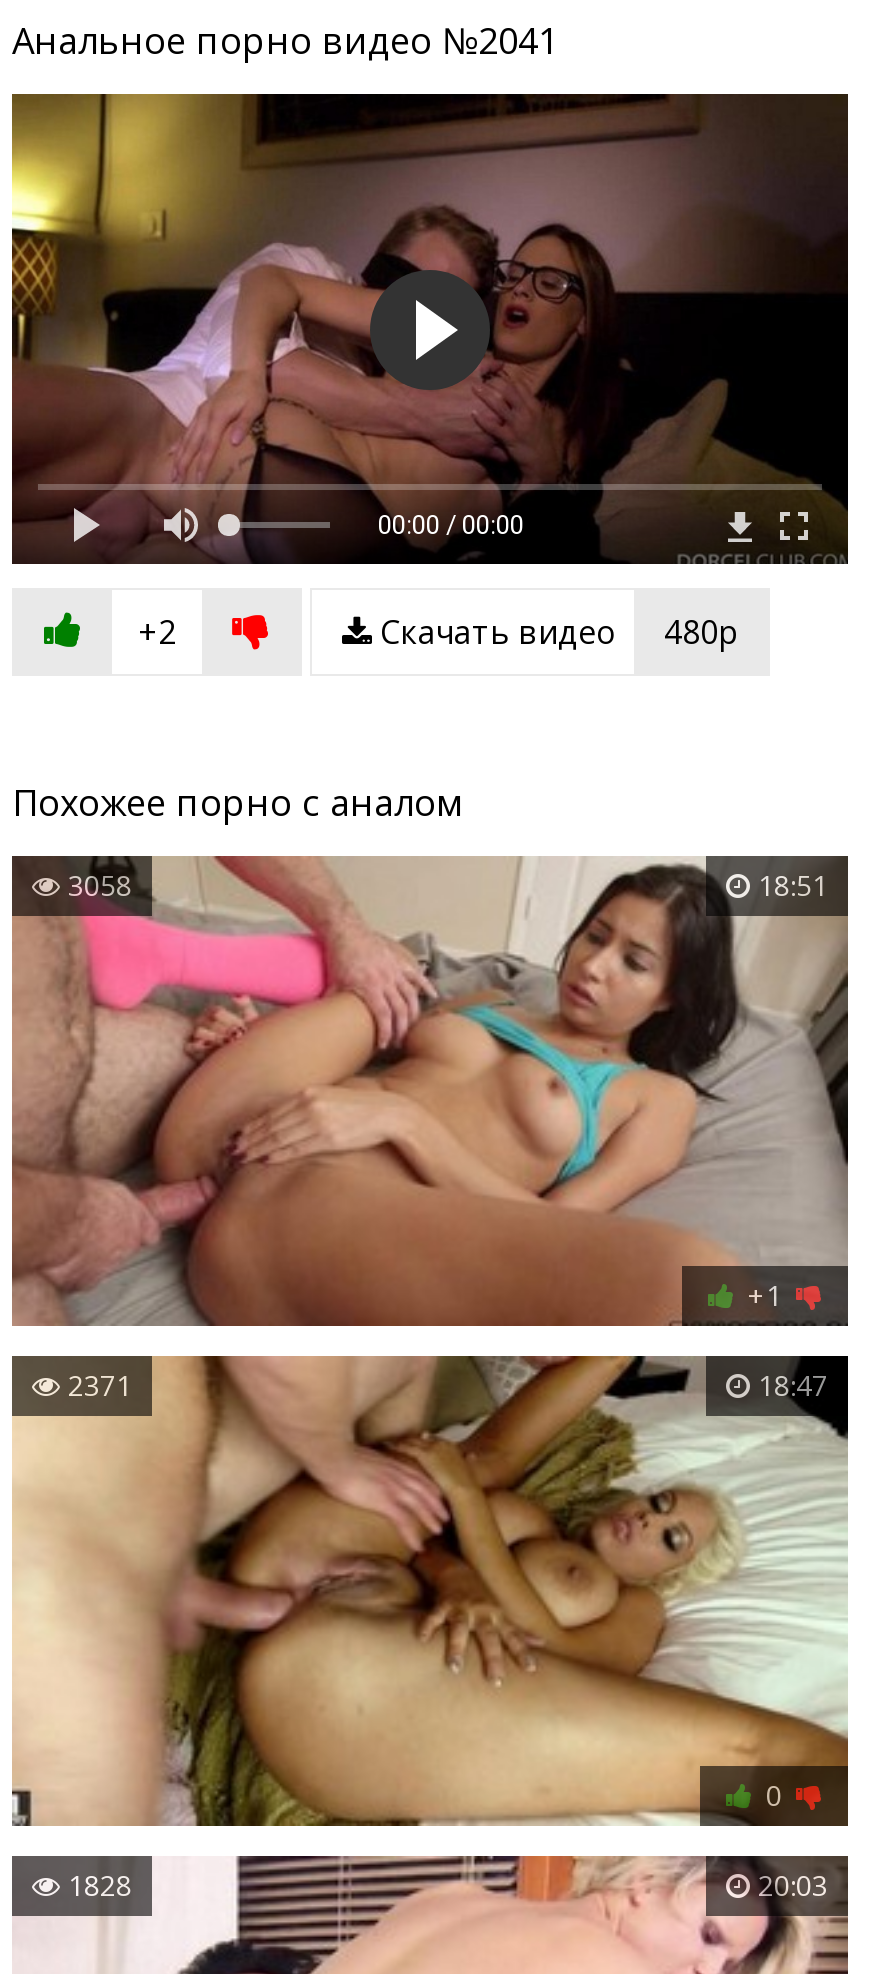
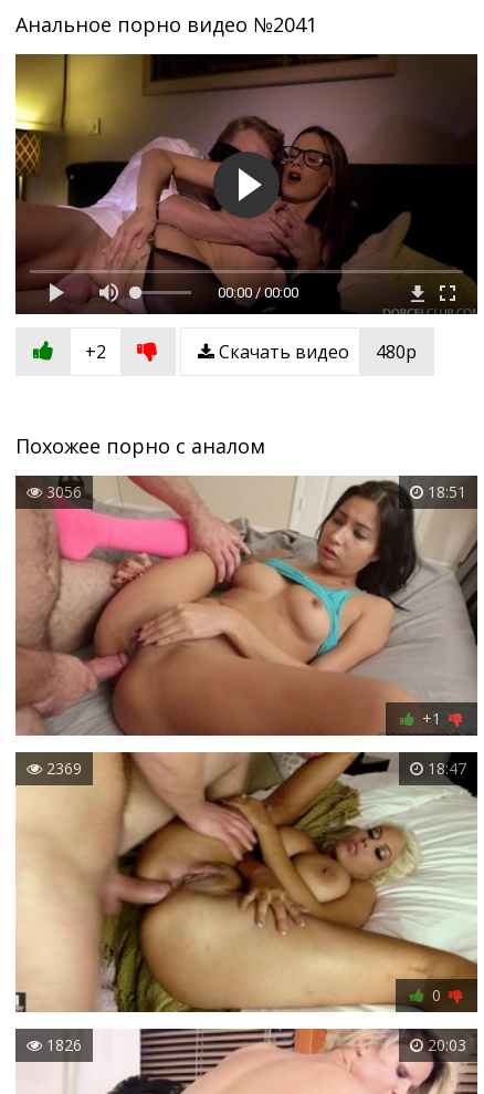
- 3058
+ 3056

- 2371
+ 2369

- 1828
+ 1826
